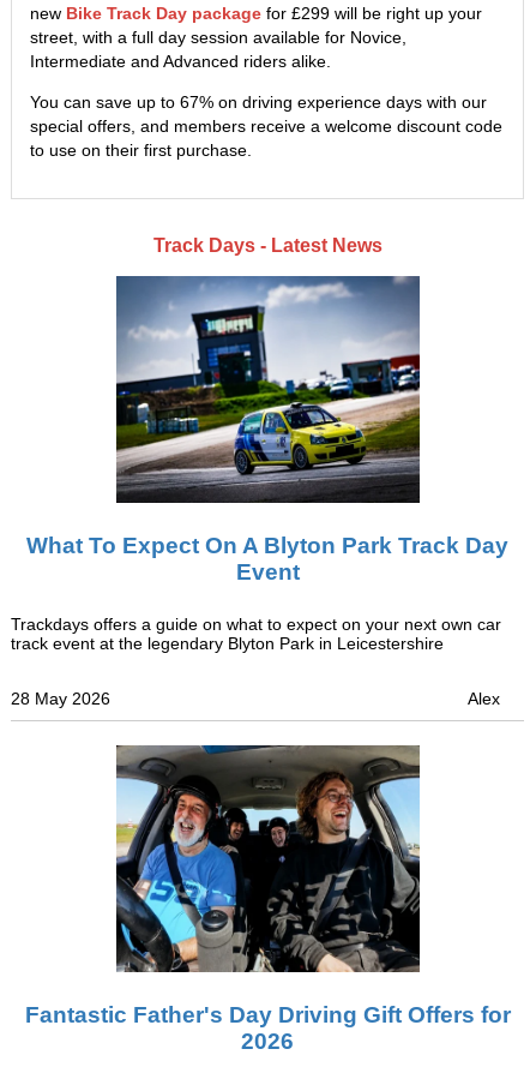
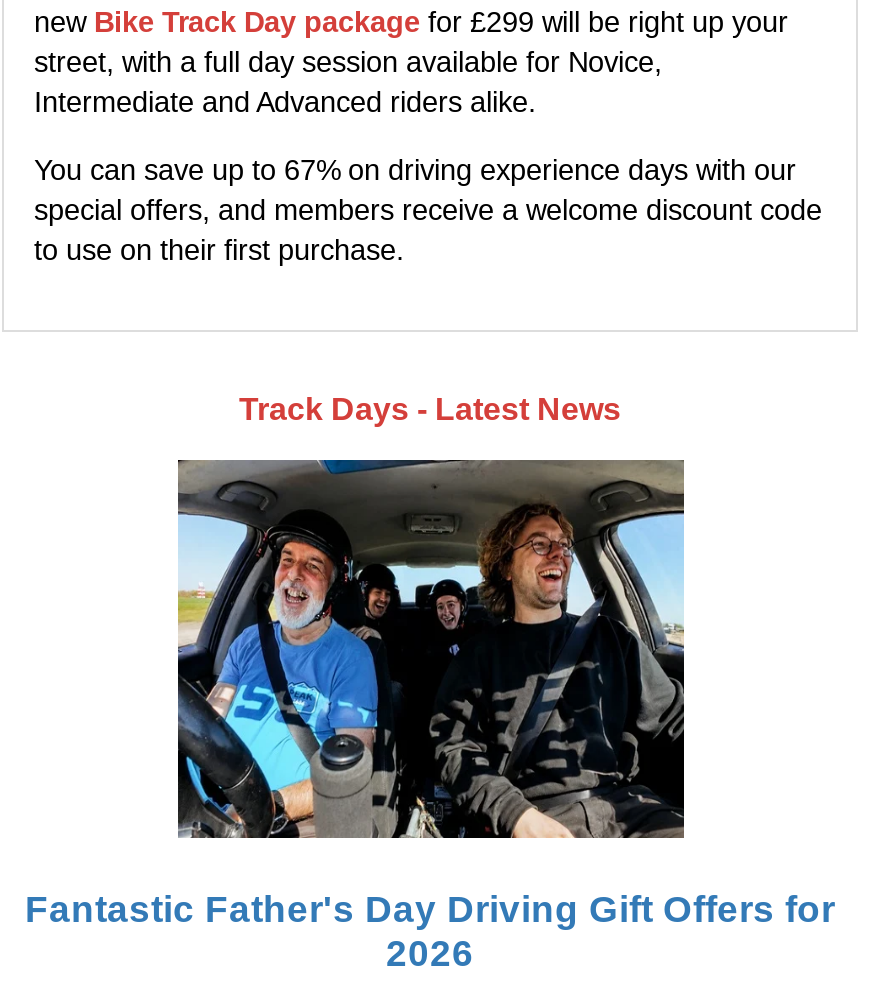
- [image]
- What To Expect On A Blyton Park Track Day
- Event
- Trackdays offers a guide on what to expect on your next own car
- track event at the legendary Blyton Park in Leicestershire
- 28 May 2026
- Alex
